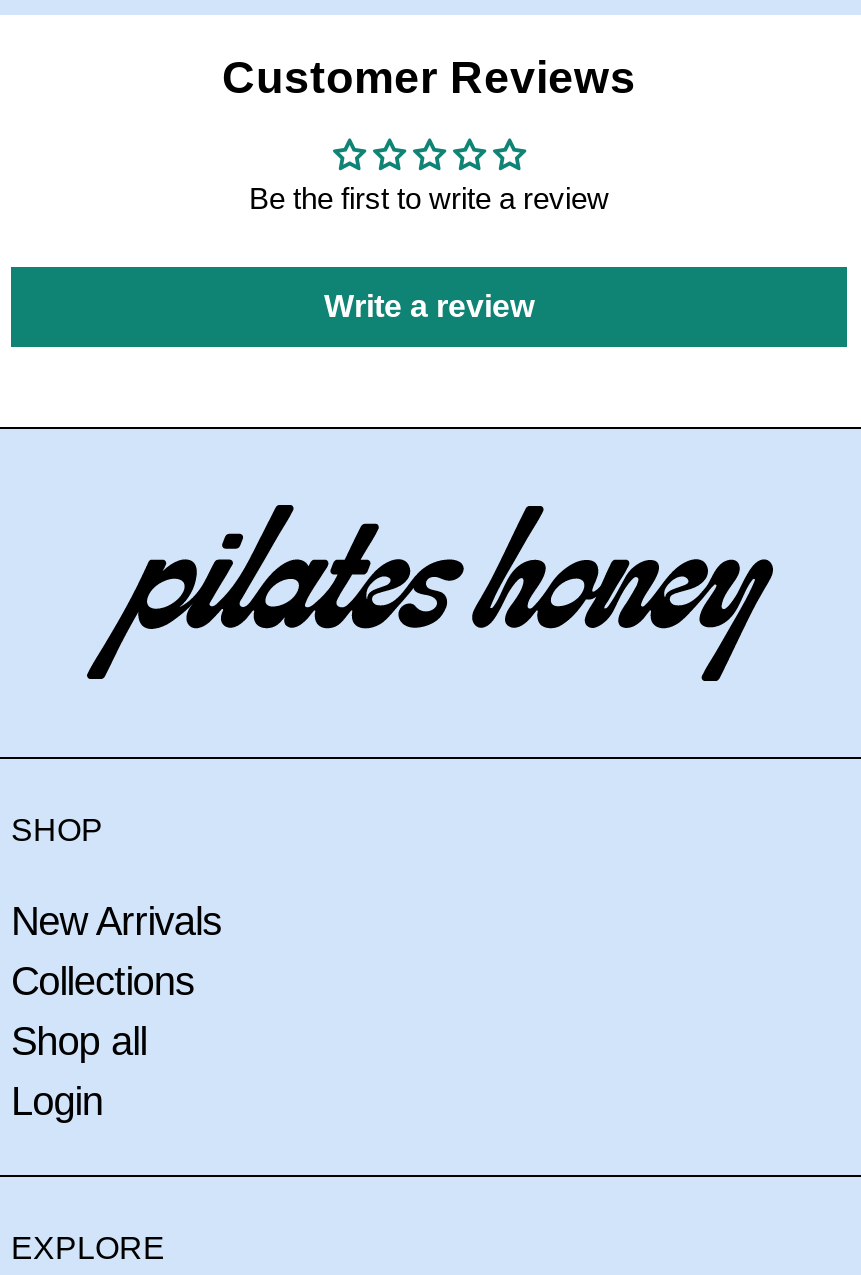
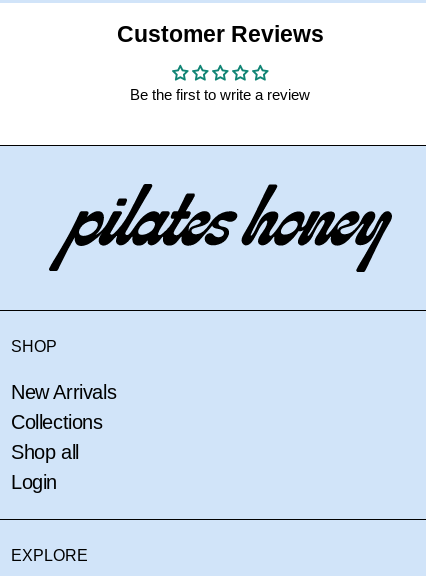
- Write a review
